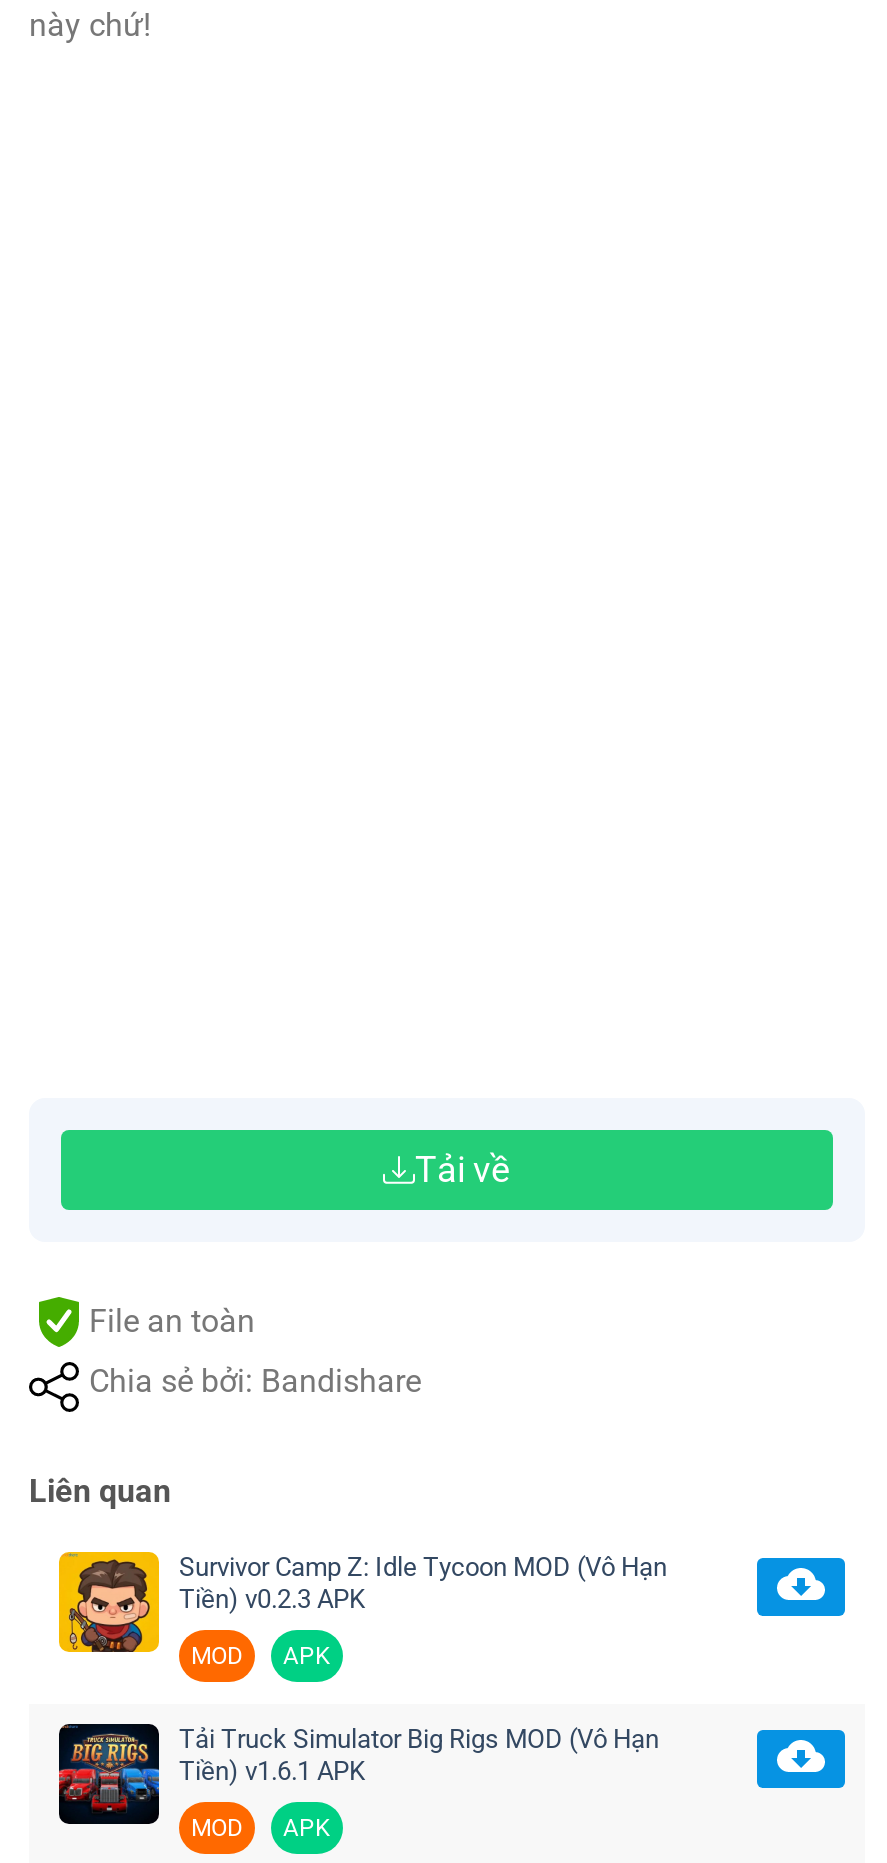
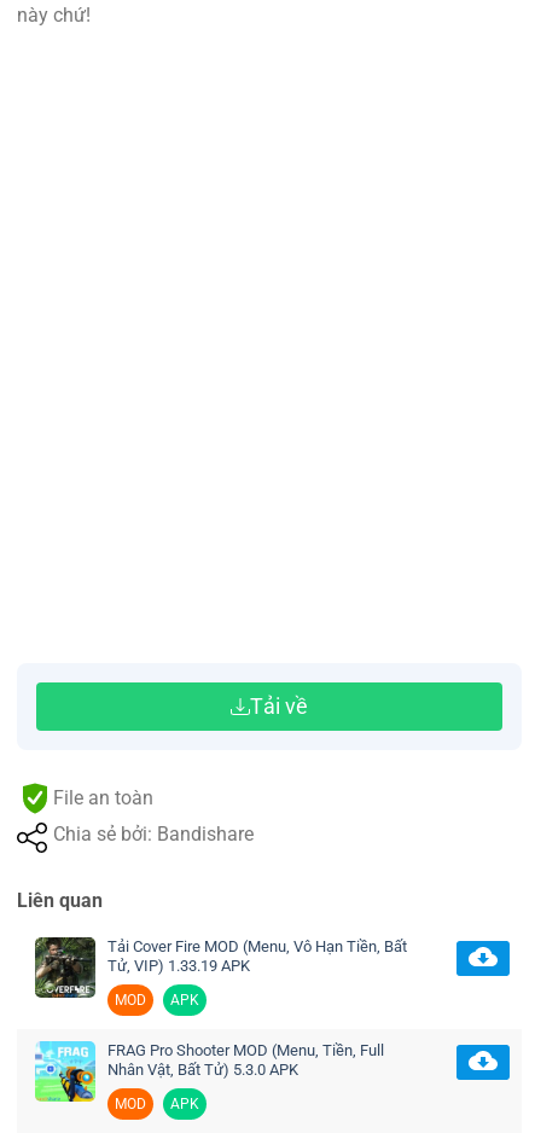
- [image]
- Survivor Camp Z: Idle Tycoon MOD (Vô Hạn
- Tiền) v0.2.3 APK
+ [image]
+ Tải Cover Fire MOD (Menu, Vô Hạn Tiền, Bất
+ Tử, VIP) 1.33.19 APK

- [image]
- Tải Truck Simulator Big Rigs MOD (Vô Hạn
- Tiền) v1.6.1 APK
+ [image]
+ FRAG Pro Shooter MOD (Menu, Tiền, Full
+ Nhân Vật, Bất Tử) 5.3.0 APK
